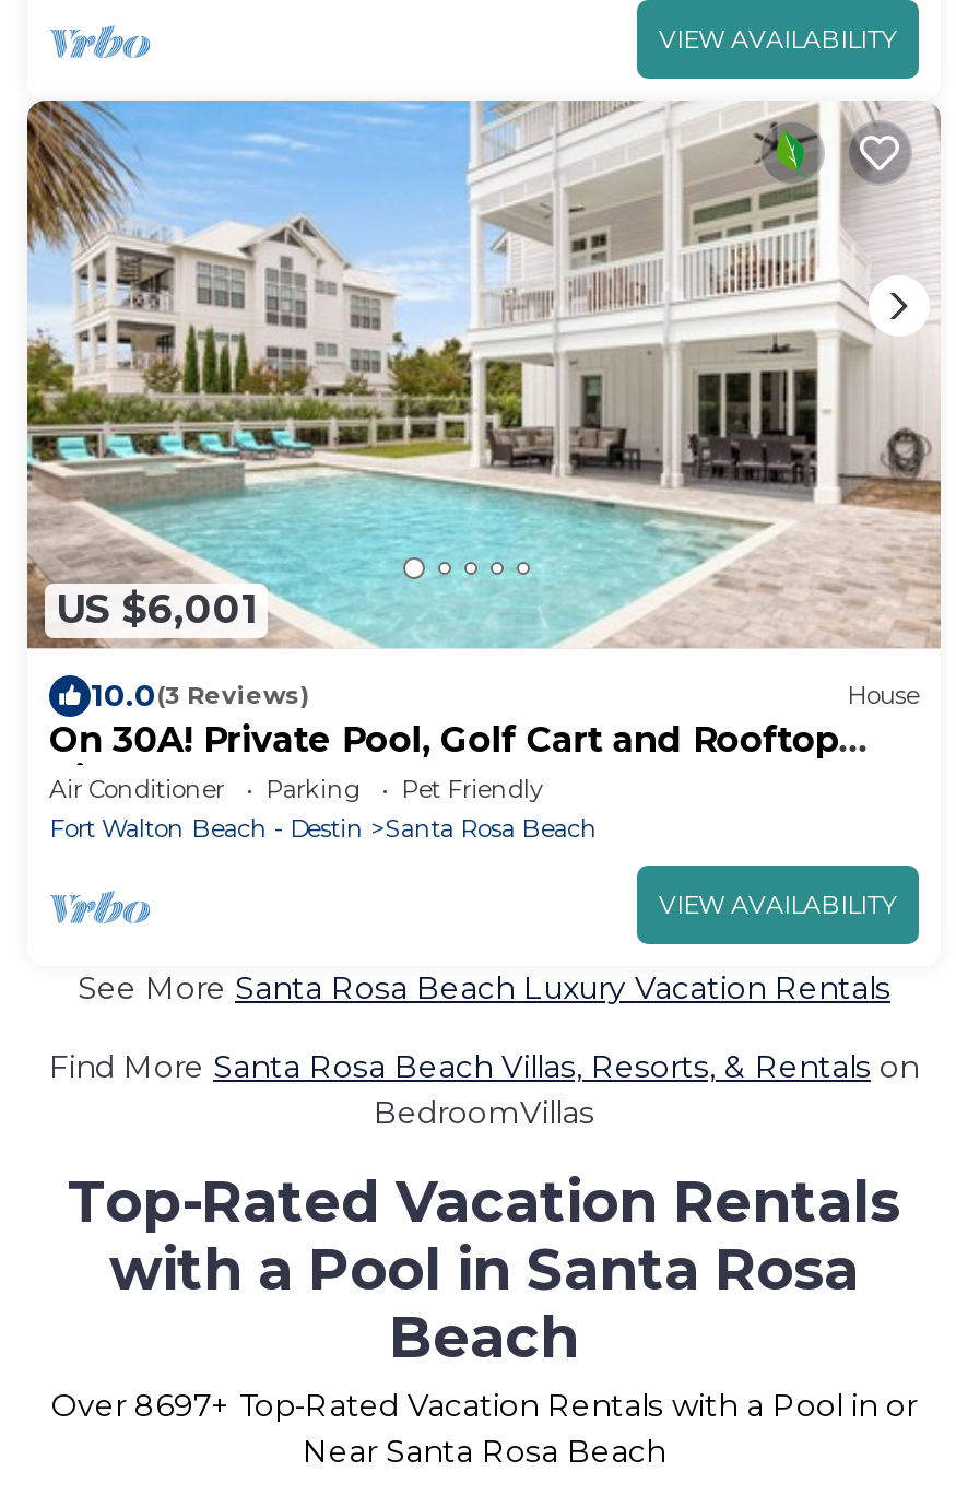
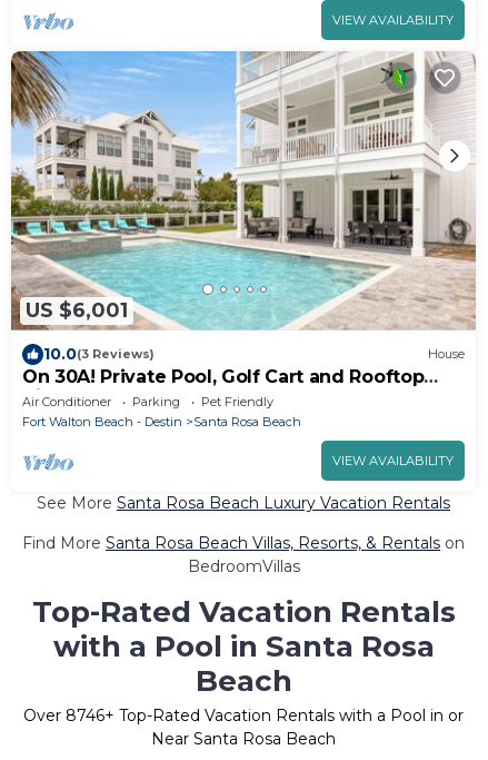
- Over 8697+ Top-Rated Vacation Rentals with a Pool in or
+ Over 8746+ Top-Rated Vacation Rentals with a Pool in or
